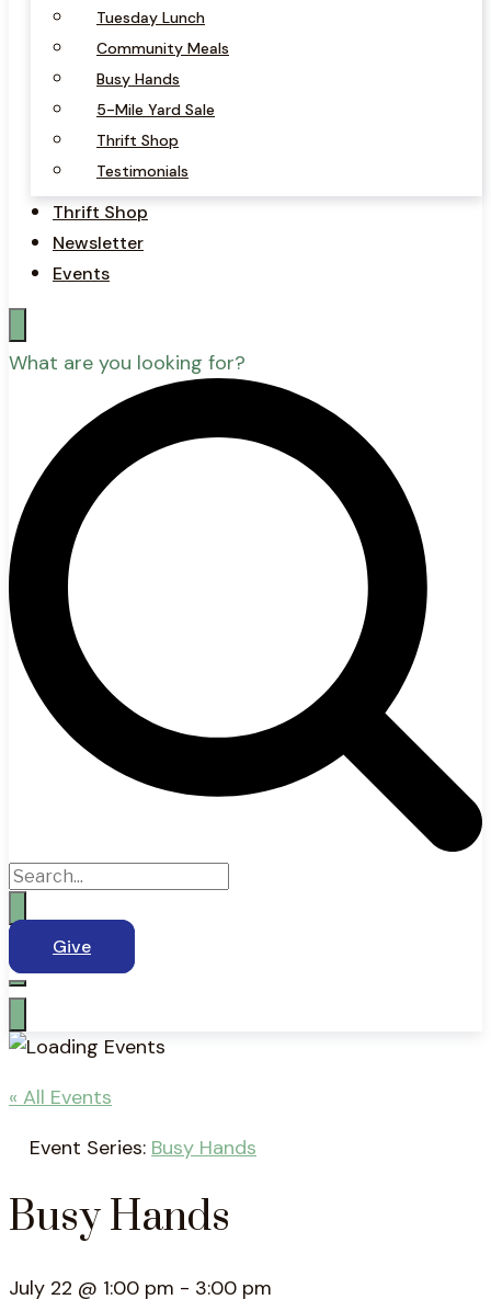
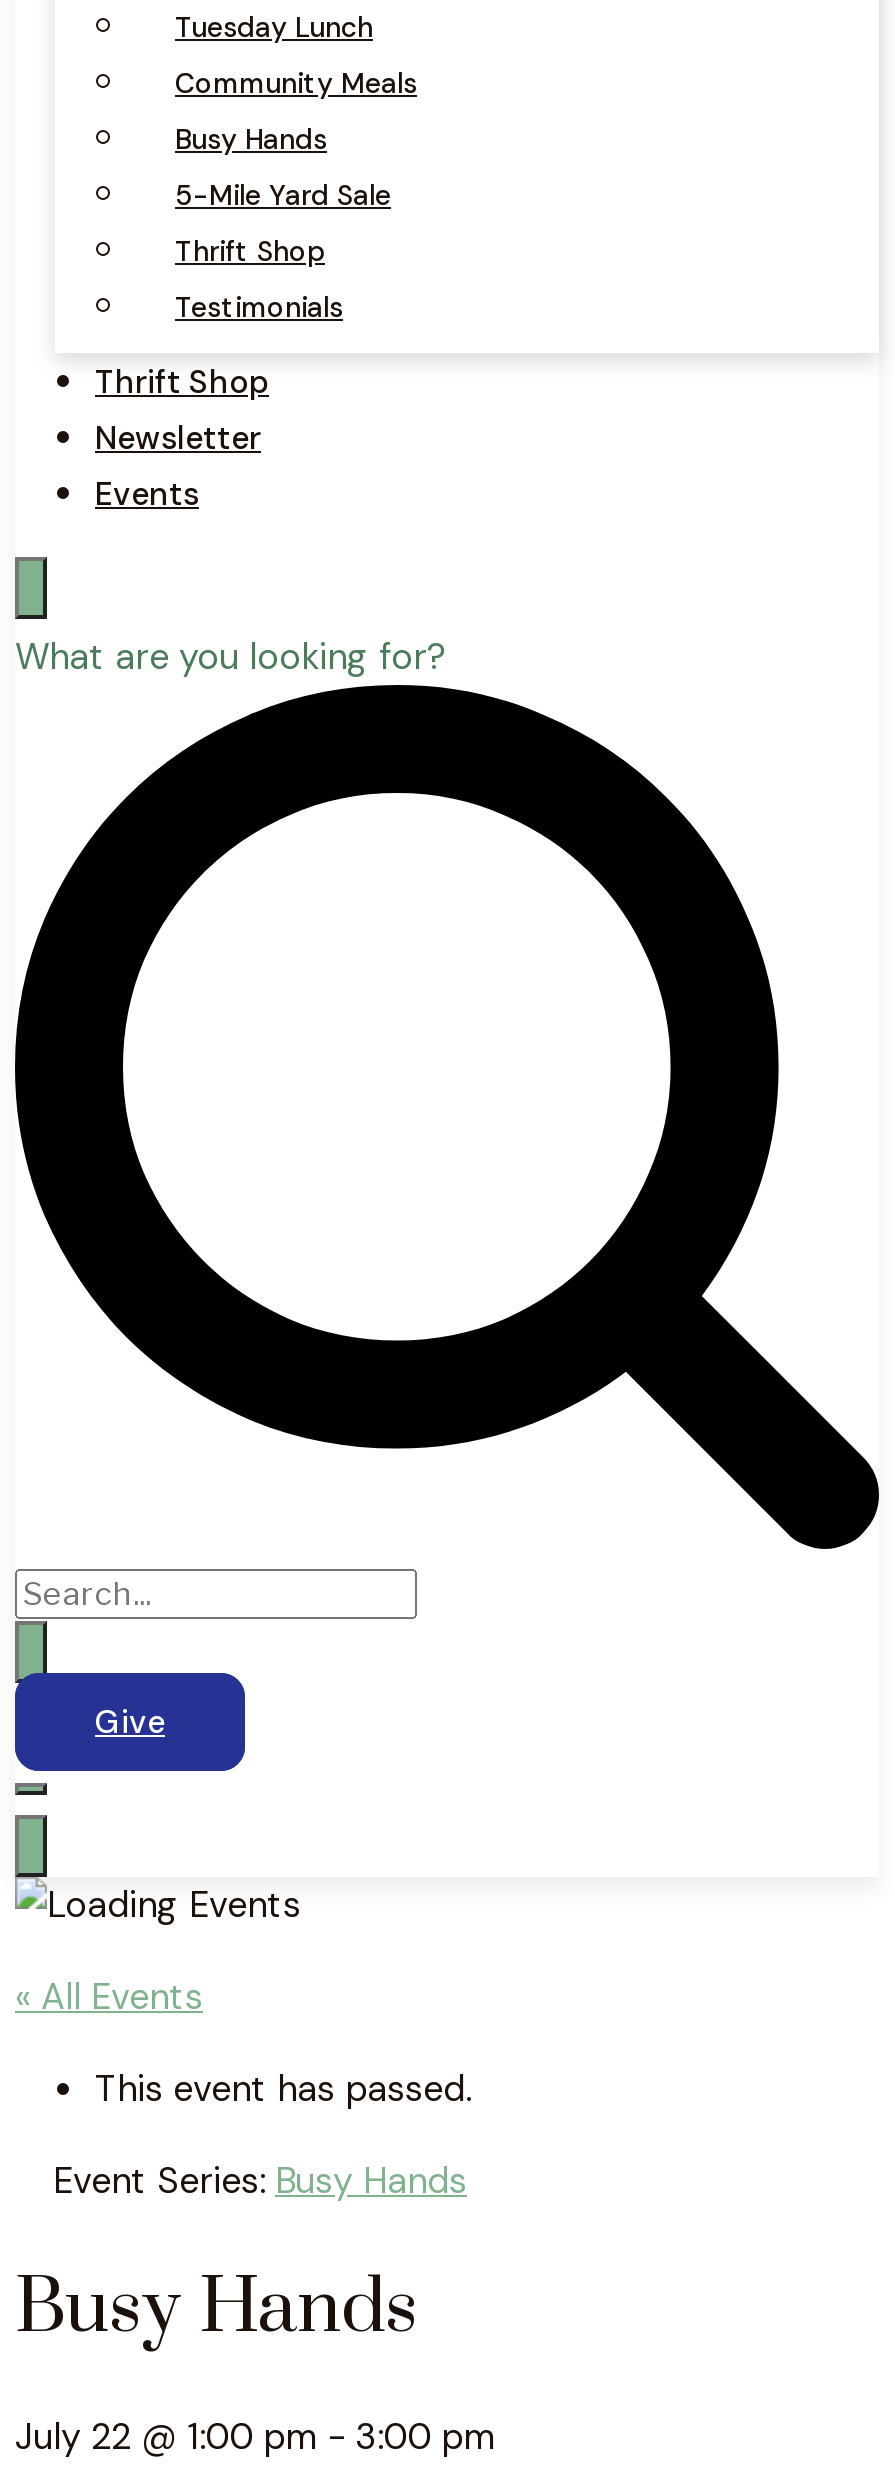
+ This event has passed.
